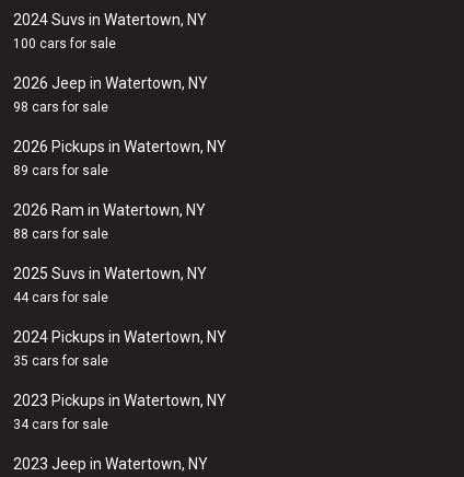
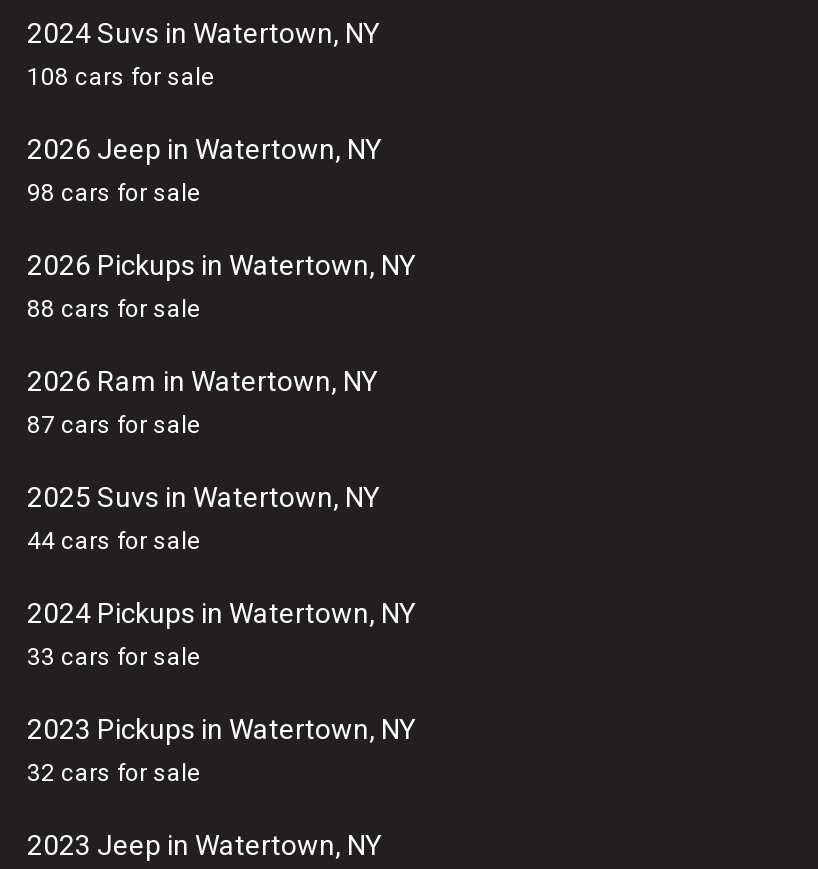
- 100 cars for sale
+ 108 cars for sale

- 89 cars for sale
+ 88 cars for sale

- 88 cars for sale
+ 87 cars for sale

- 35 cars for sale
+ 33 cars for sale

- 34 cars for sale
+ 32 cars for sale
